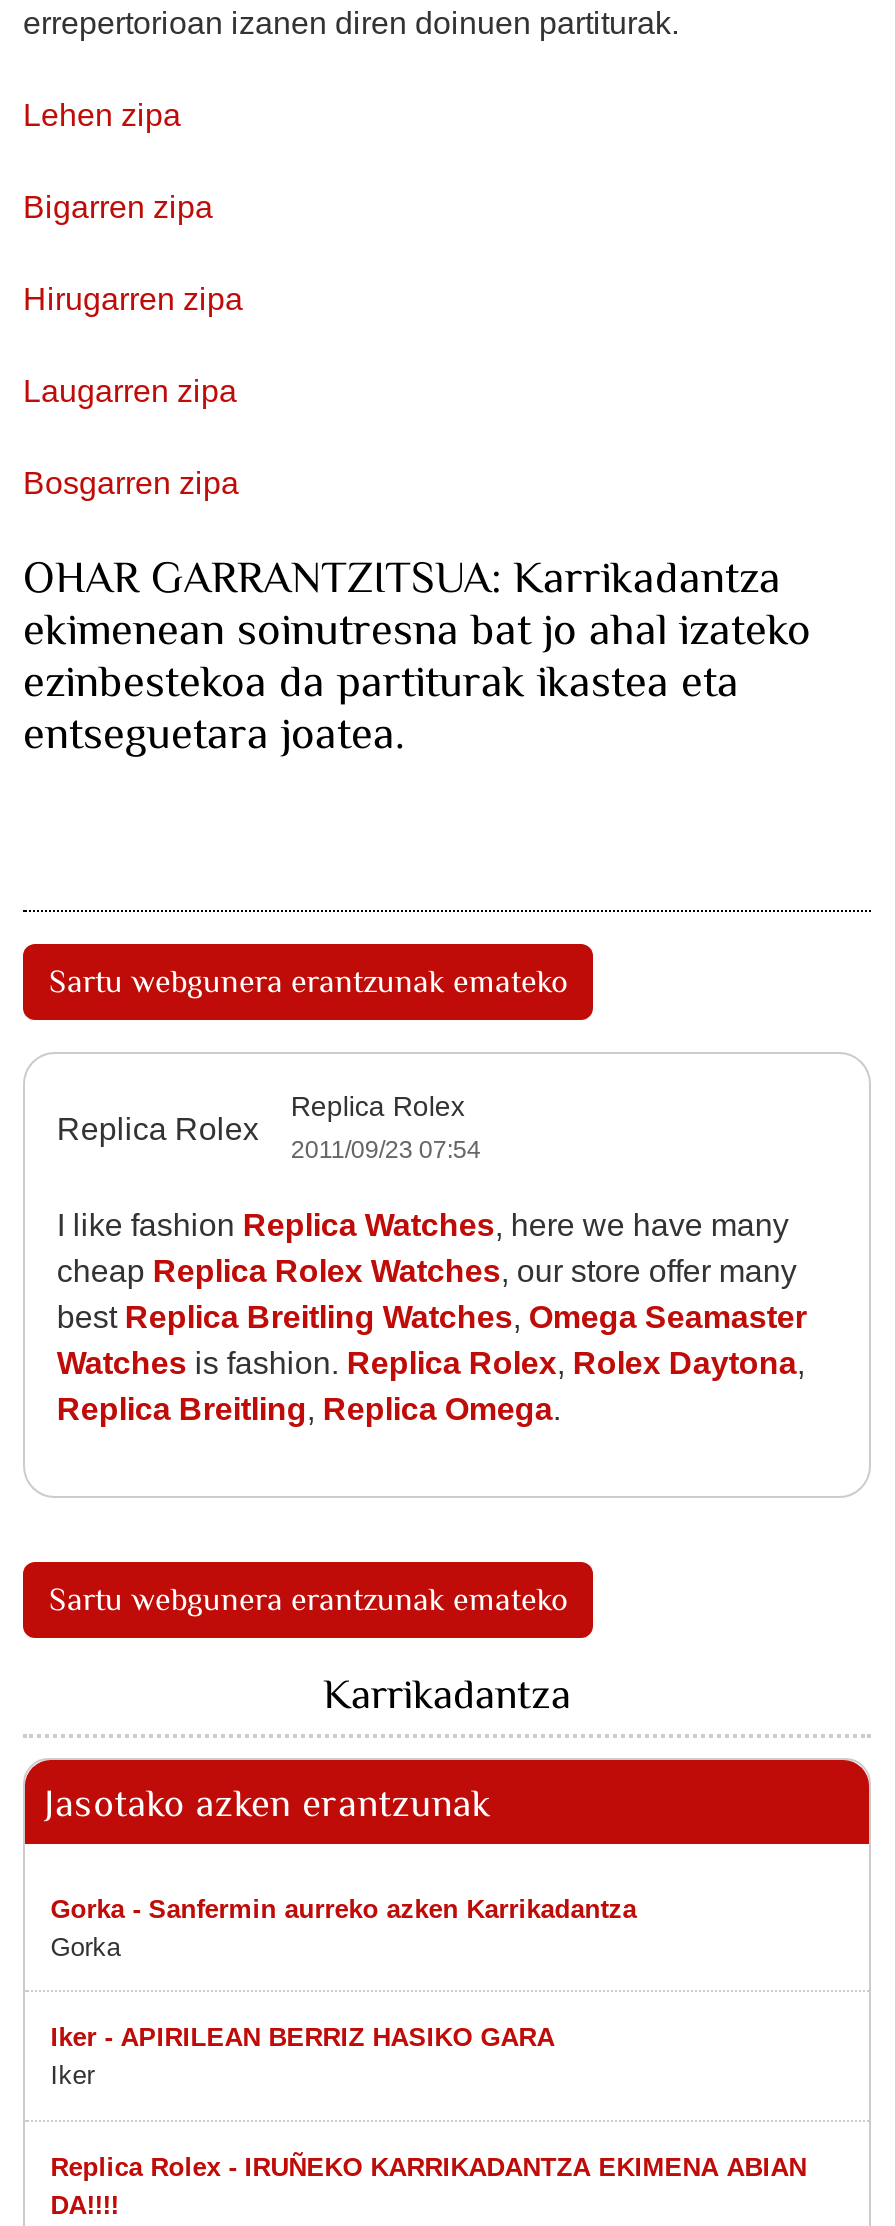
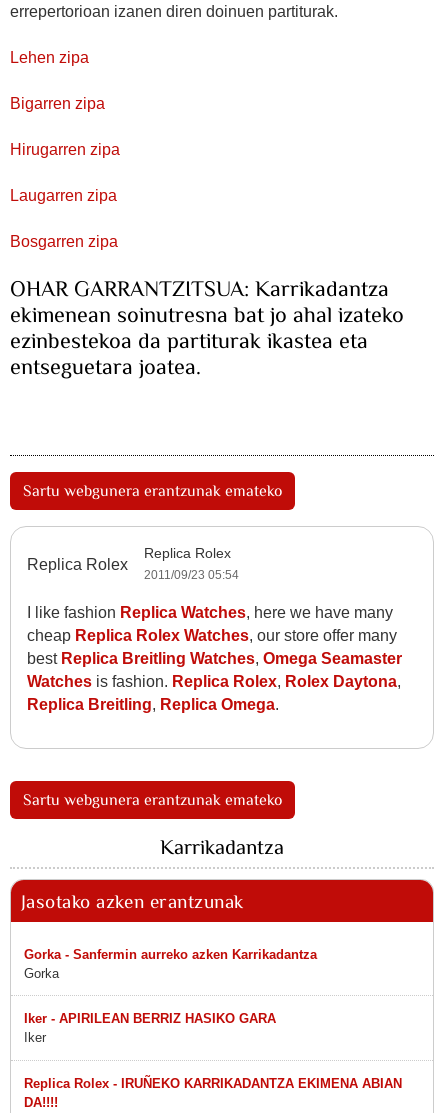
- 2011/09/23 07:54
+ 2011/09/23 05:54
